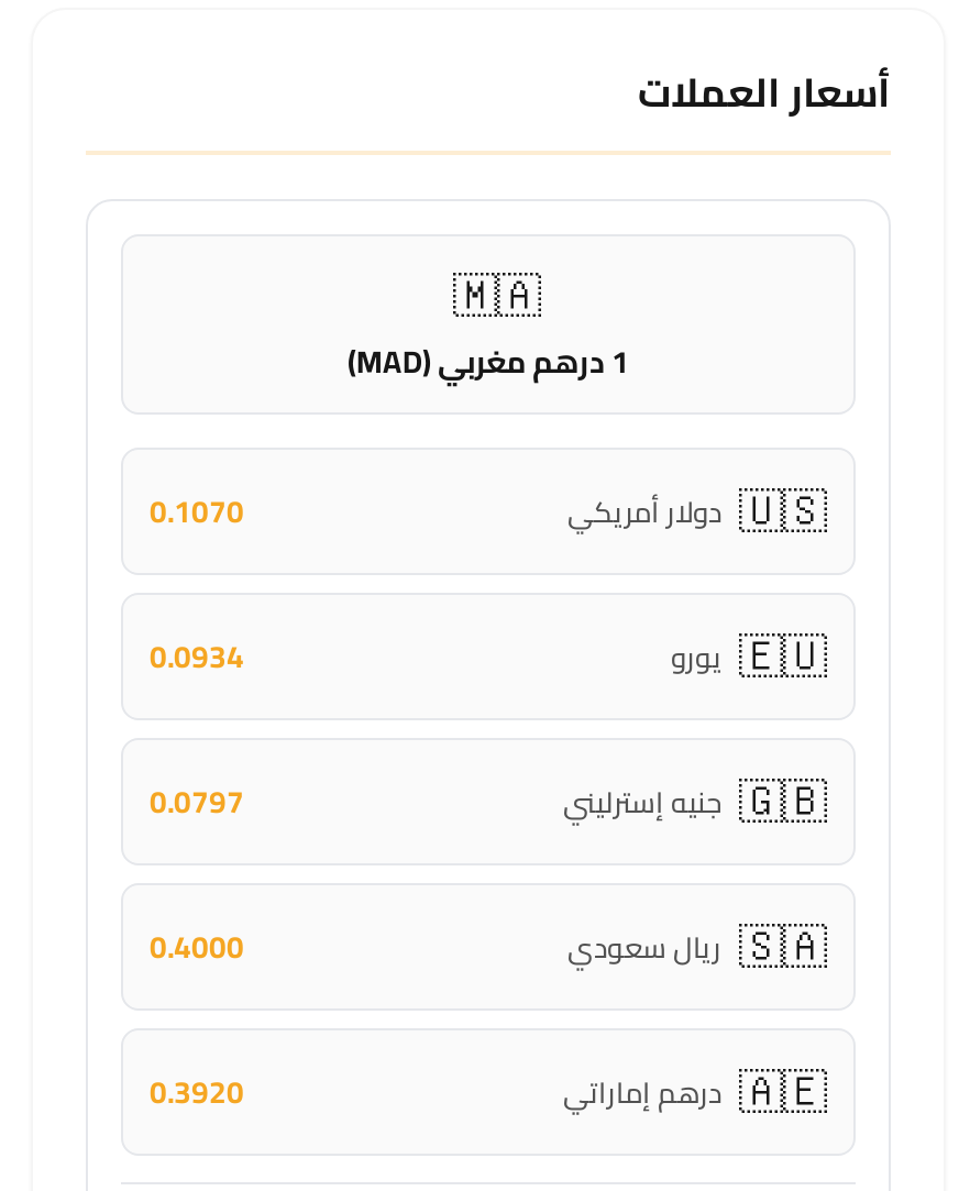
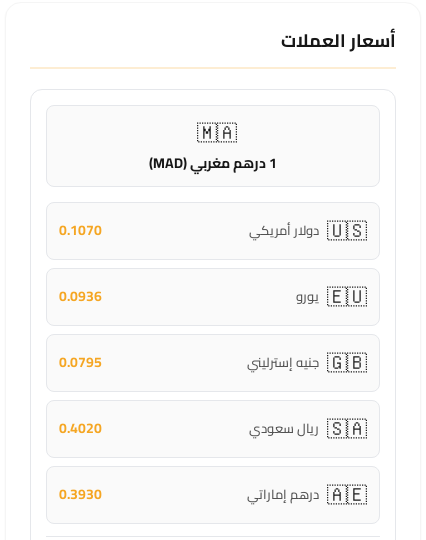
- 0.0934
+ 0.0936

- 0.0797
+ 0.0795

- 0.4000
+ 0.4020

- 0.3920
+ 0.3930
